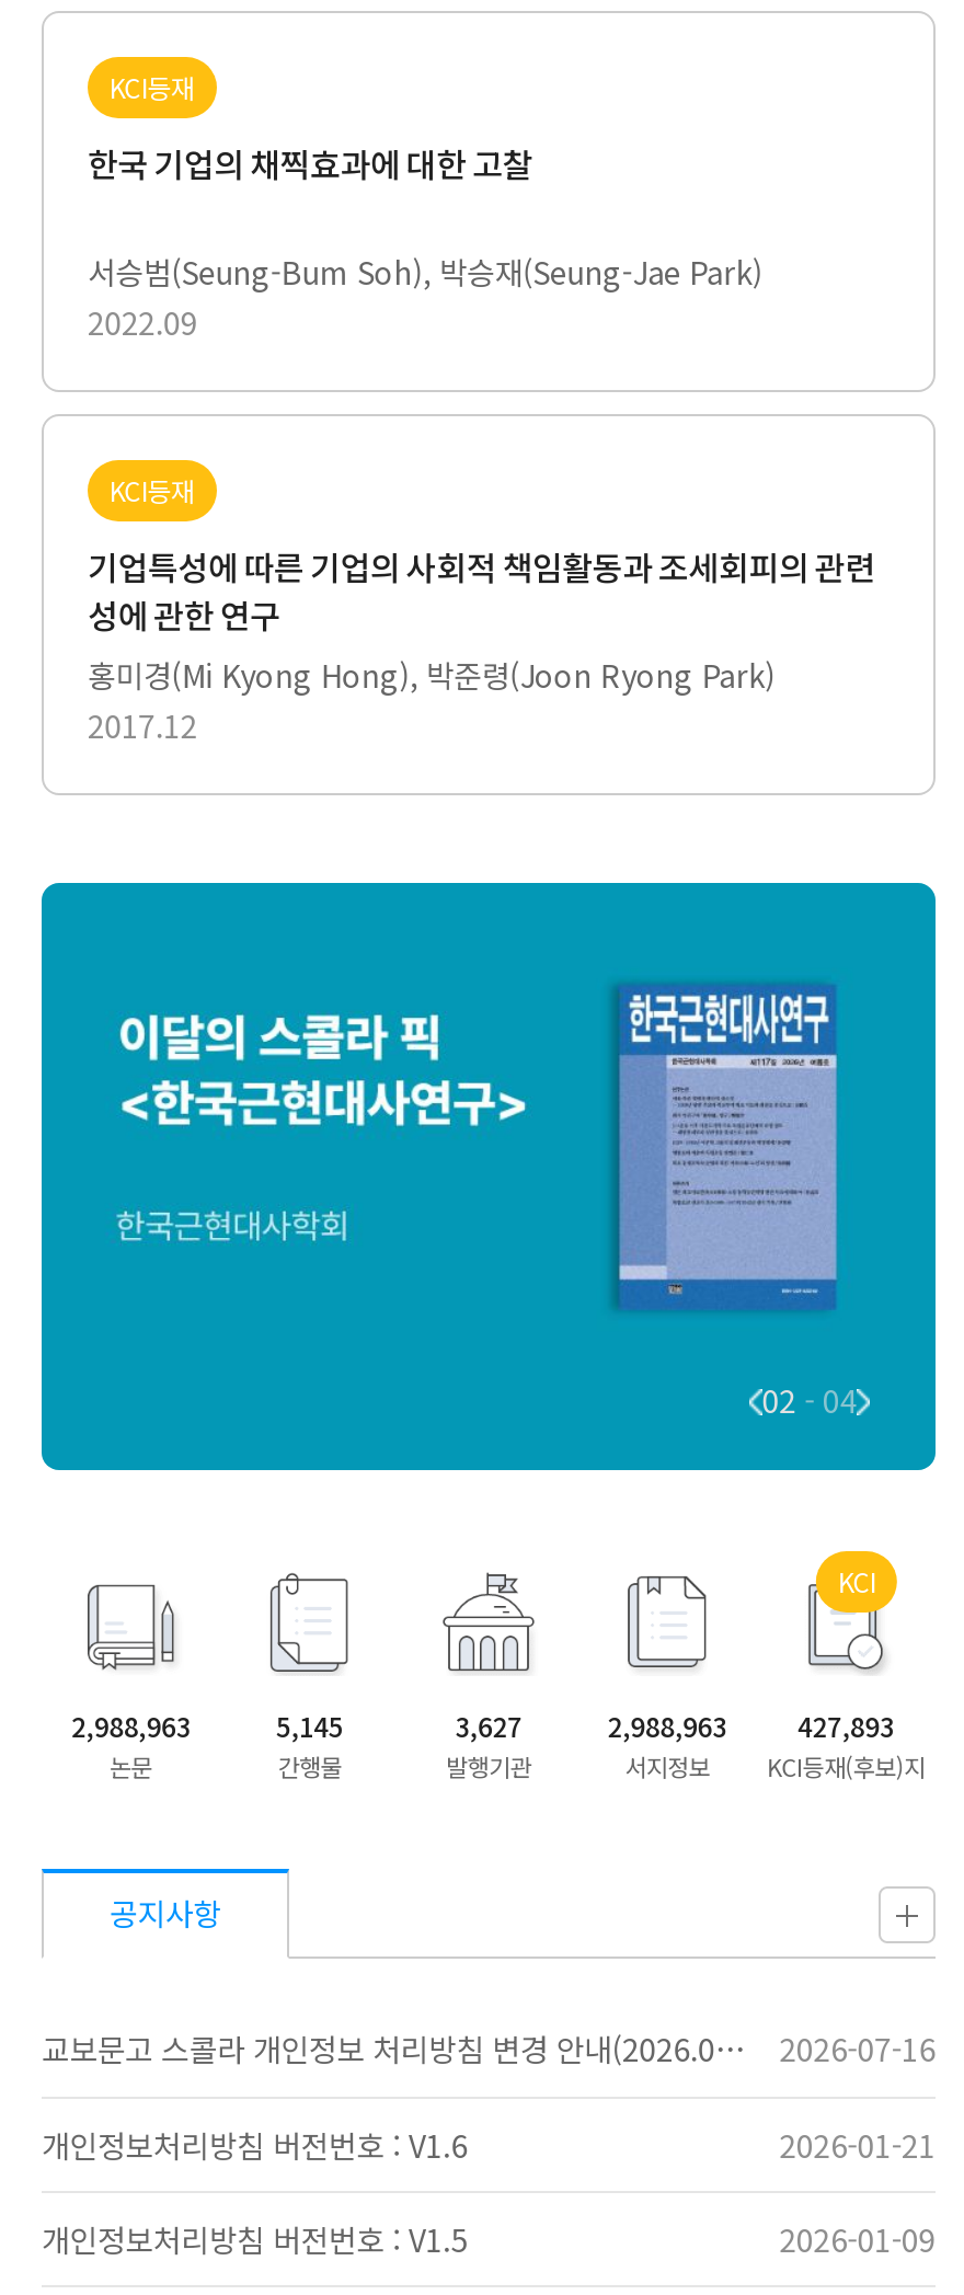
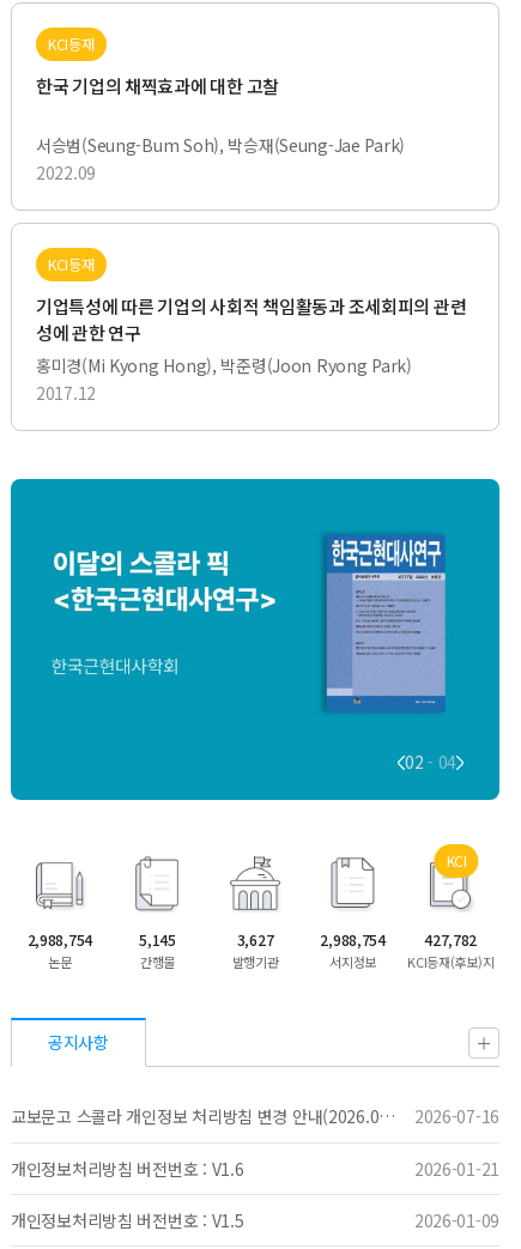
- 2,988,963
+ 2,988,754

- 2,988,963
+ 2,988,754

- 427,893
+ 427,782
